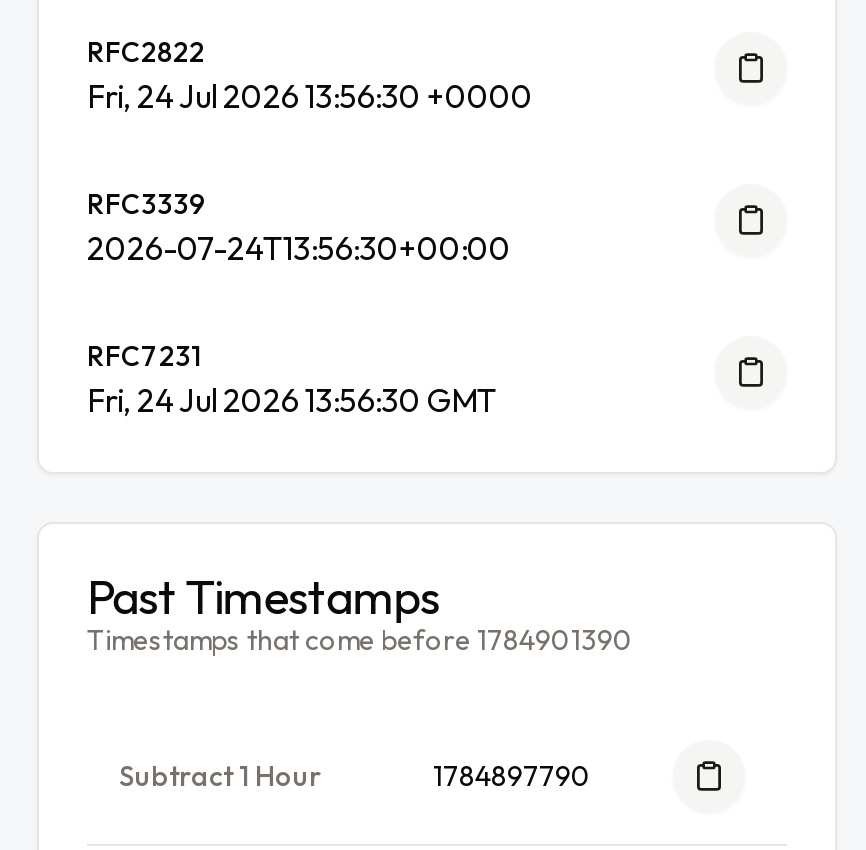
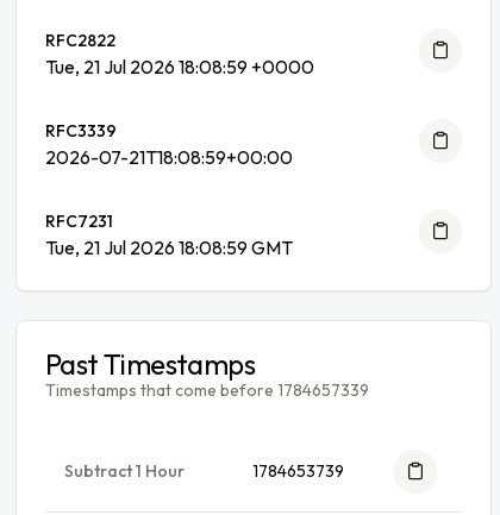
- Fri, 24 Jul 2026 13:56:30 +0000
+ Tue, 21 Jul 2026 18:08:59 +0000

- 2026-07-24T13:56:30+00:00
+ 2026-07-21T18:08:59+00:00

- Fri, 24 Jul 2026 13:56:30 GMT
+ Tue, 21 Jul 2026 18:08:59 GMT

- Timestamps that come before 1784901390
+ Timestamps that come before 1784657339

- 1784897790
+ 1784653739
